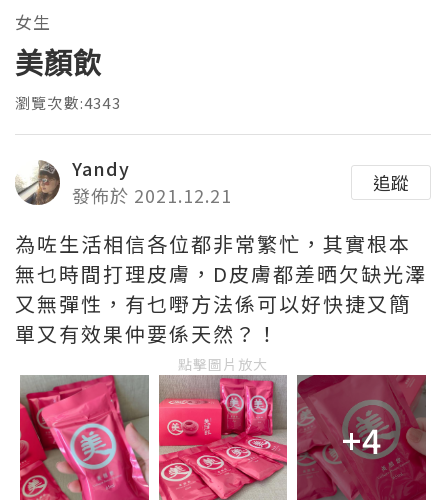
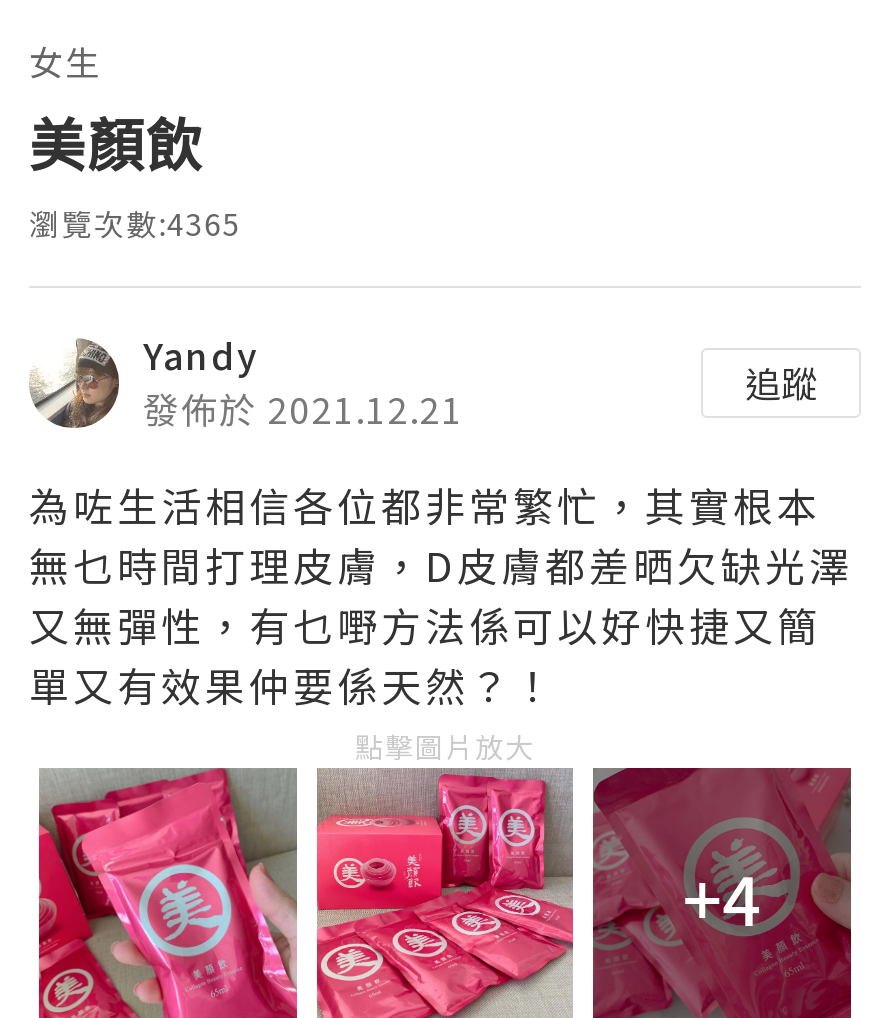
- 瀏覽次數:4343
+ 瀏覽次數:4365
